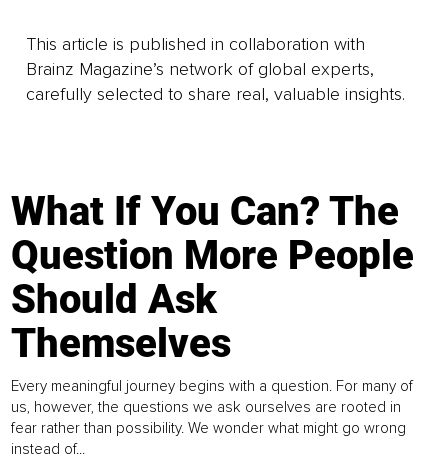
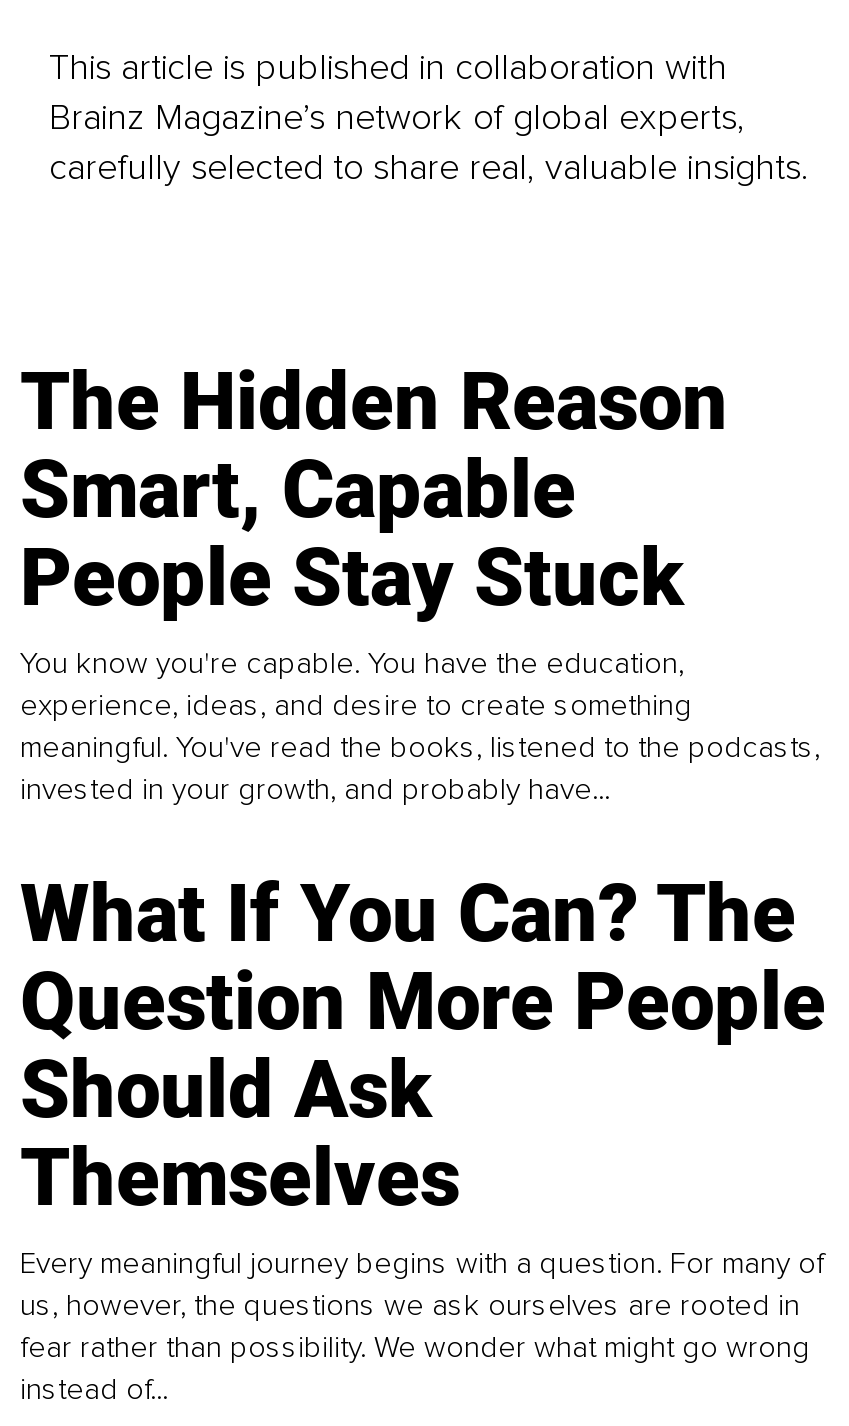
+ The Hidden Reason
+ Smart, Capable
+ People Stay Stuck
+ You know you're capable. You have the education,
+ experience, ideas, and desire to create something
+ meaningful. You've read the books, listened to the podcasts,
+ invested in your growth, and probably have...
